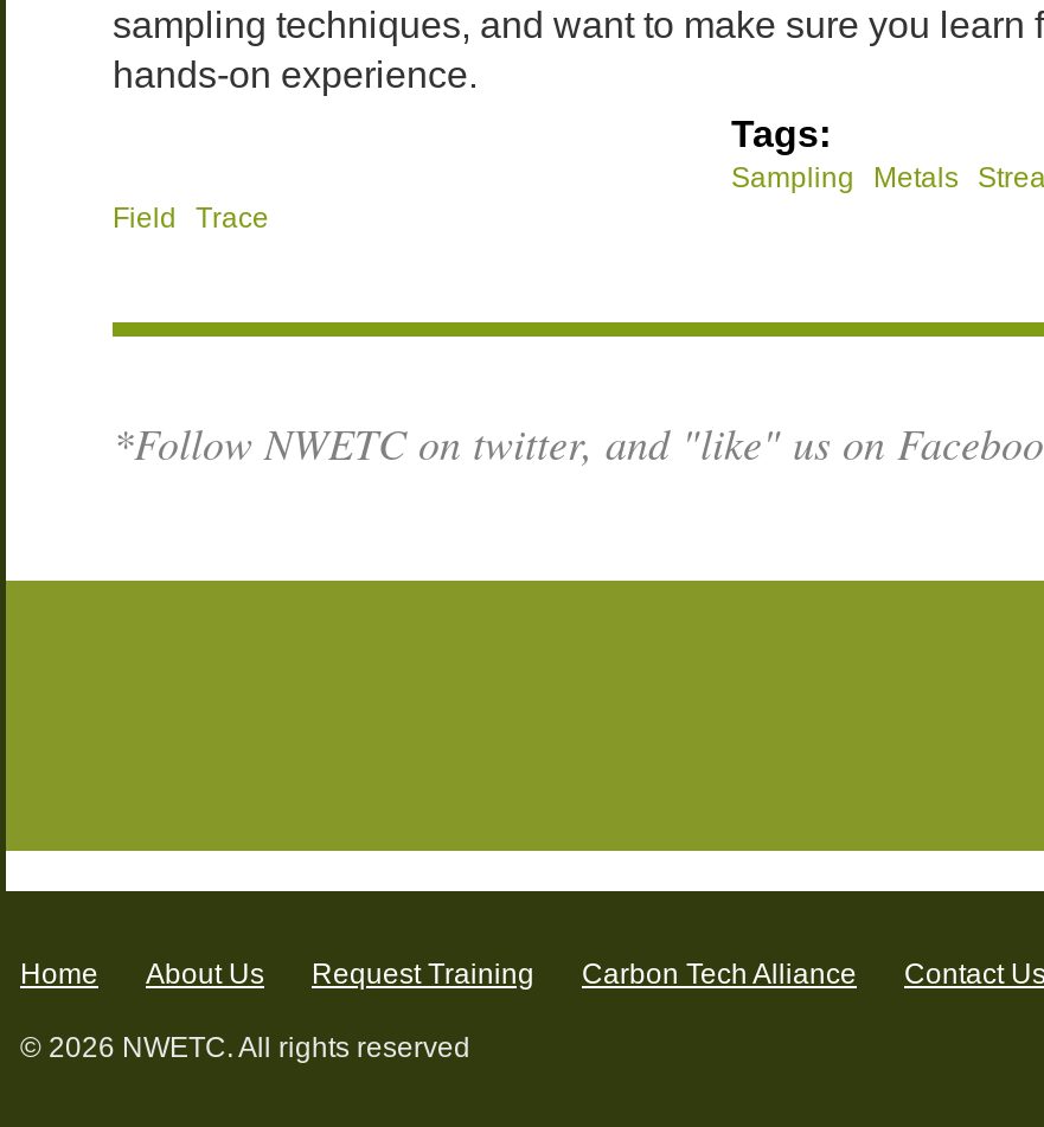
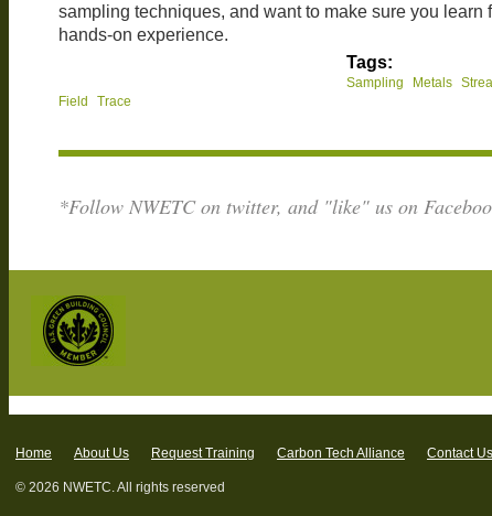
+ [image]
